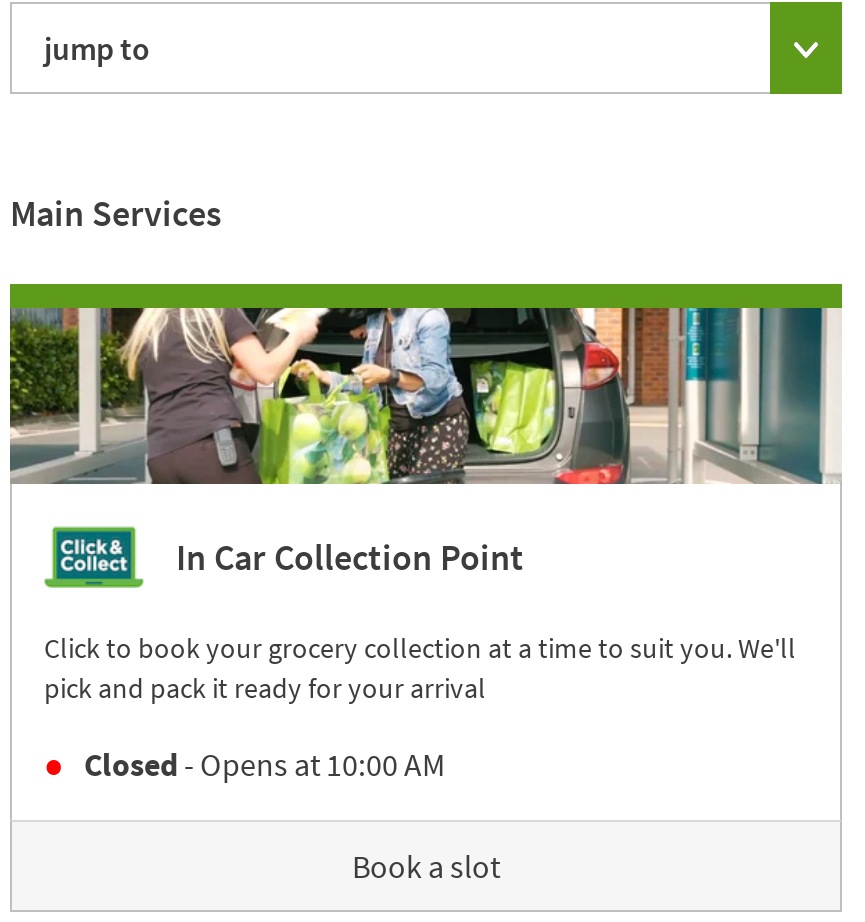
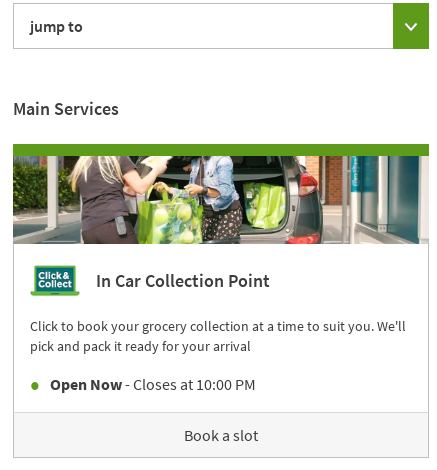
- Closed - Opens at 10:00 AM
+ Open Now - Closes at 10:00 PM
